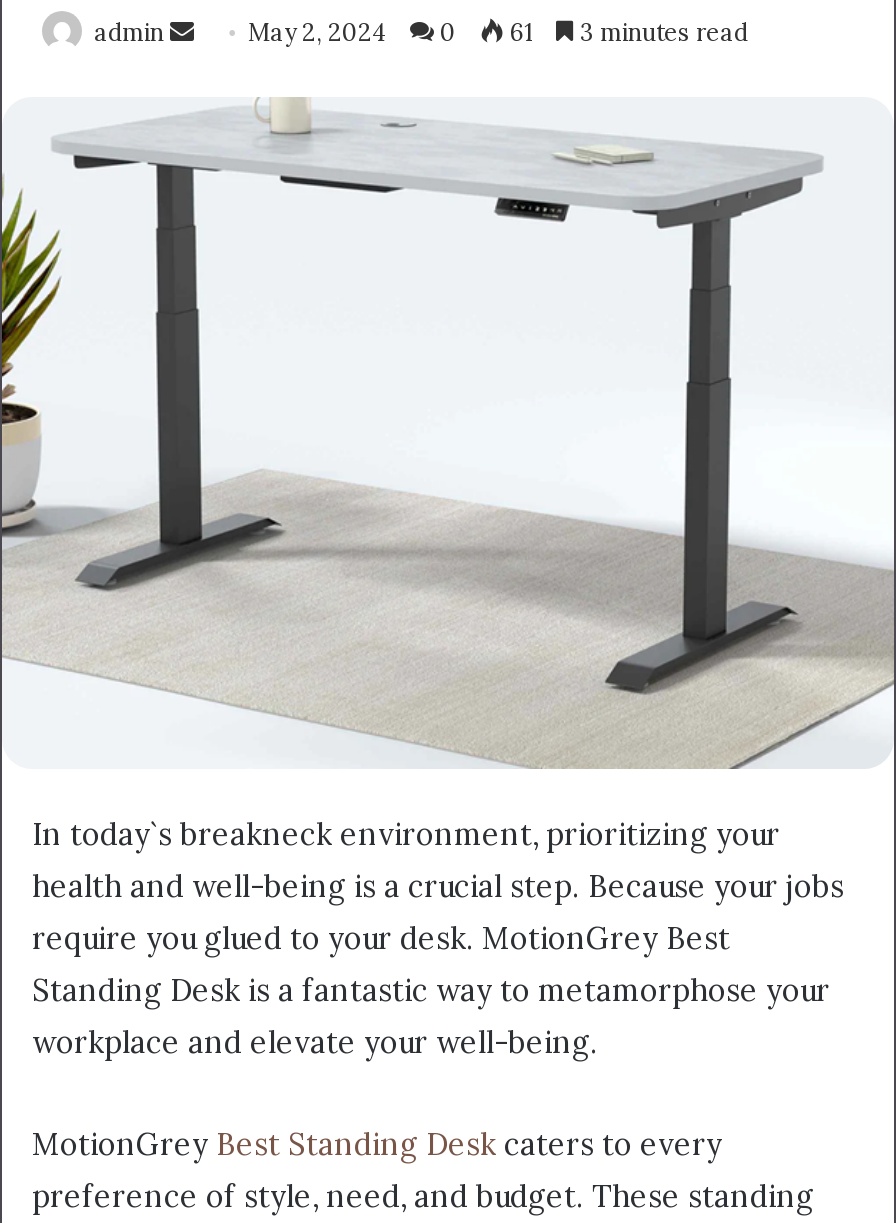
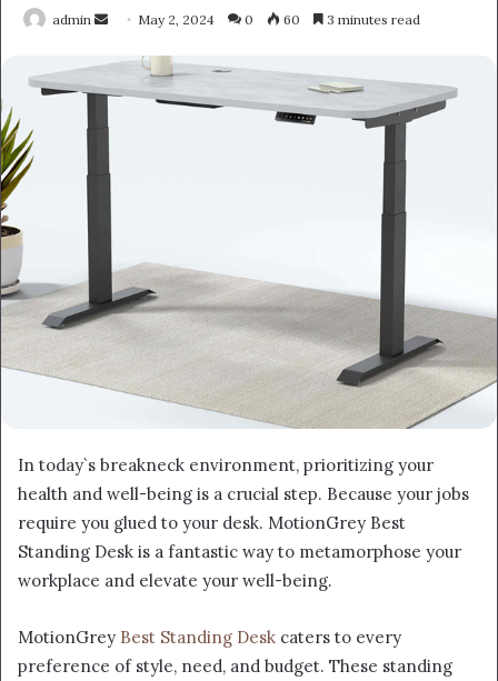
- 61
+ 60
